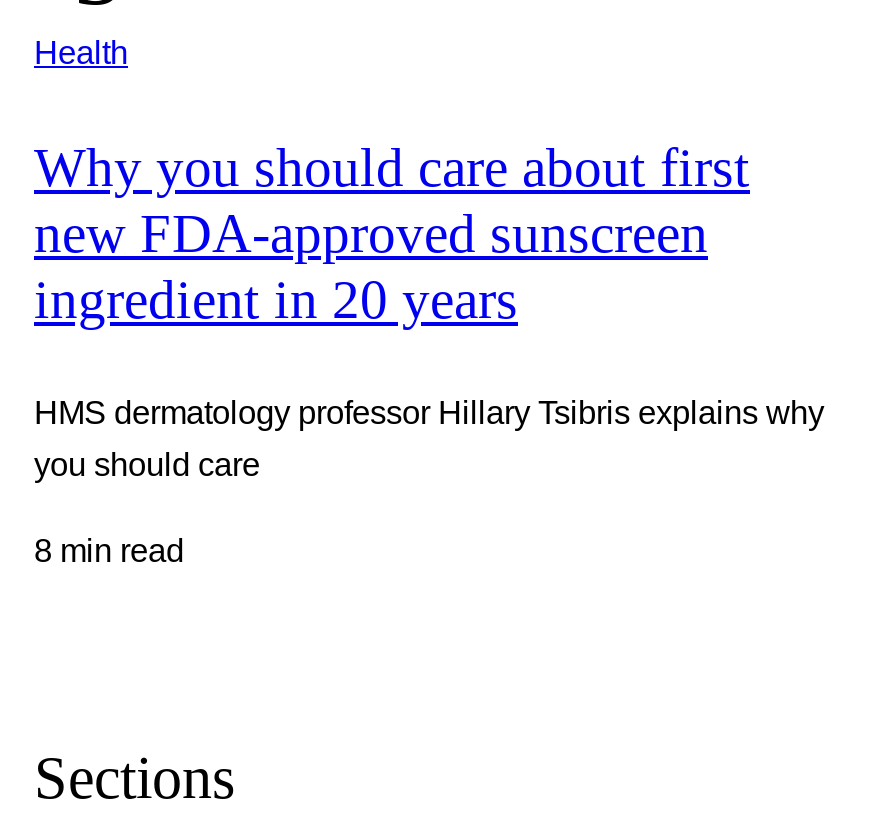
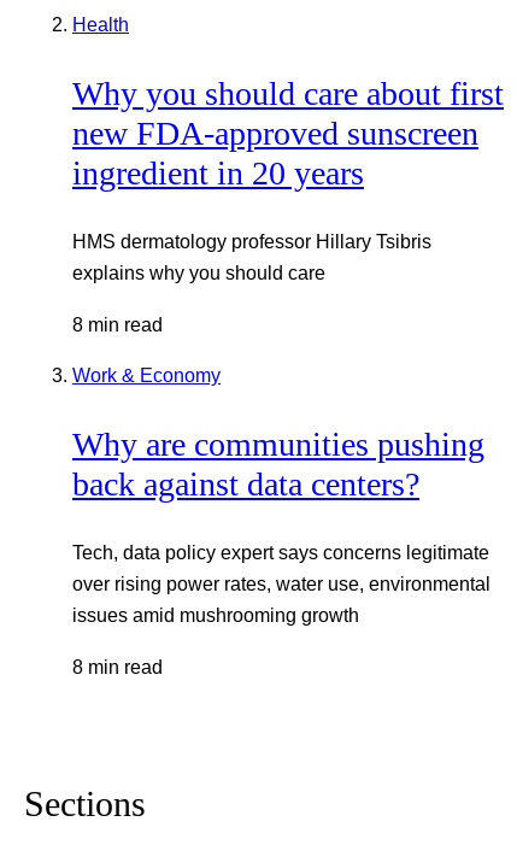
- HMS dermatology professor Hillary Tsibris explains why
- you should care
+ HMS dermatology professor Hillary Tsibris
+ explains why you should care
+ 8 min read
+ Work & Economy
+ Why are communities pushing
+ back against data centers?
+ Tech, data policy expert says concerns legitimate
+ over rising power rates, water use, environmental
+ issues amid mushrooming growth
